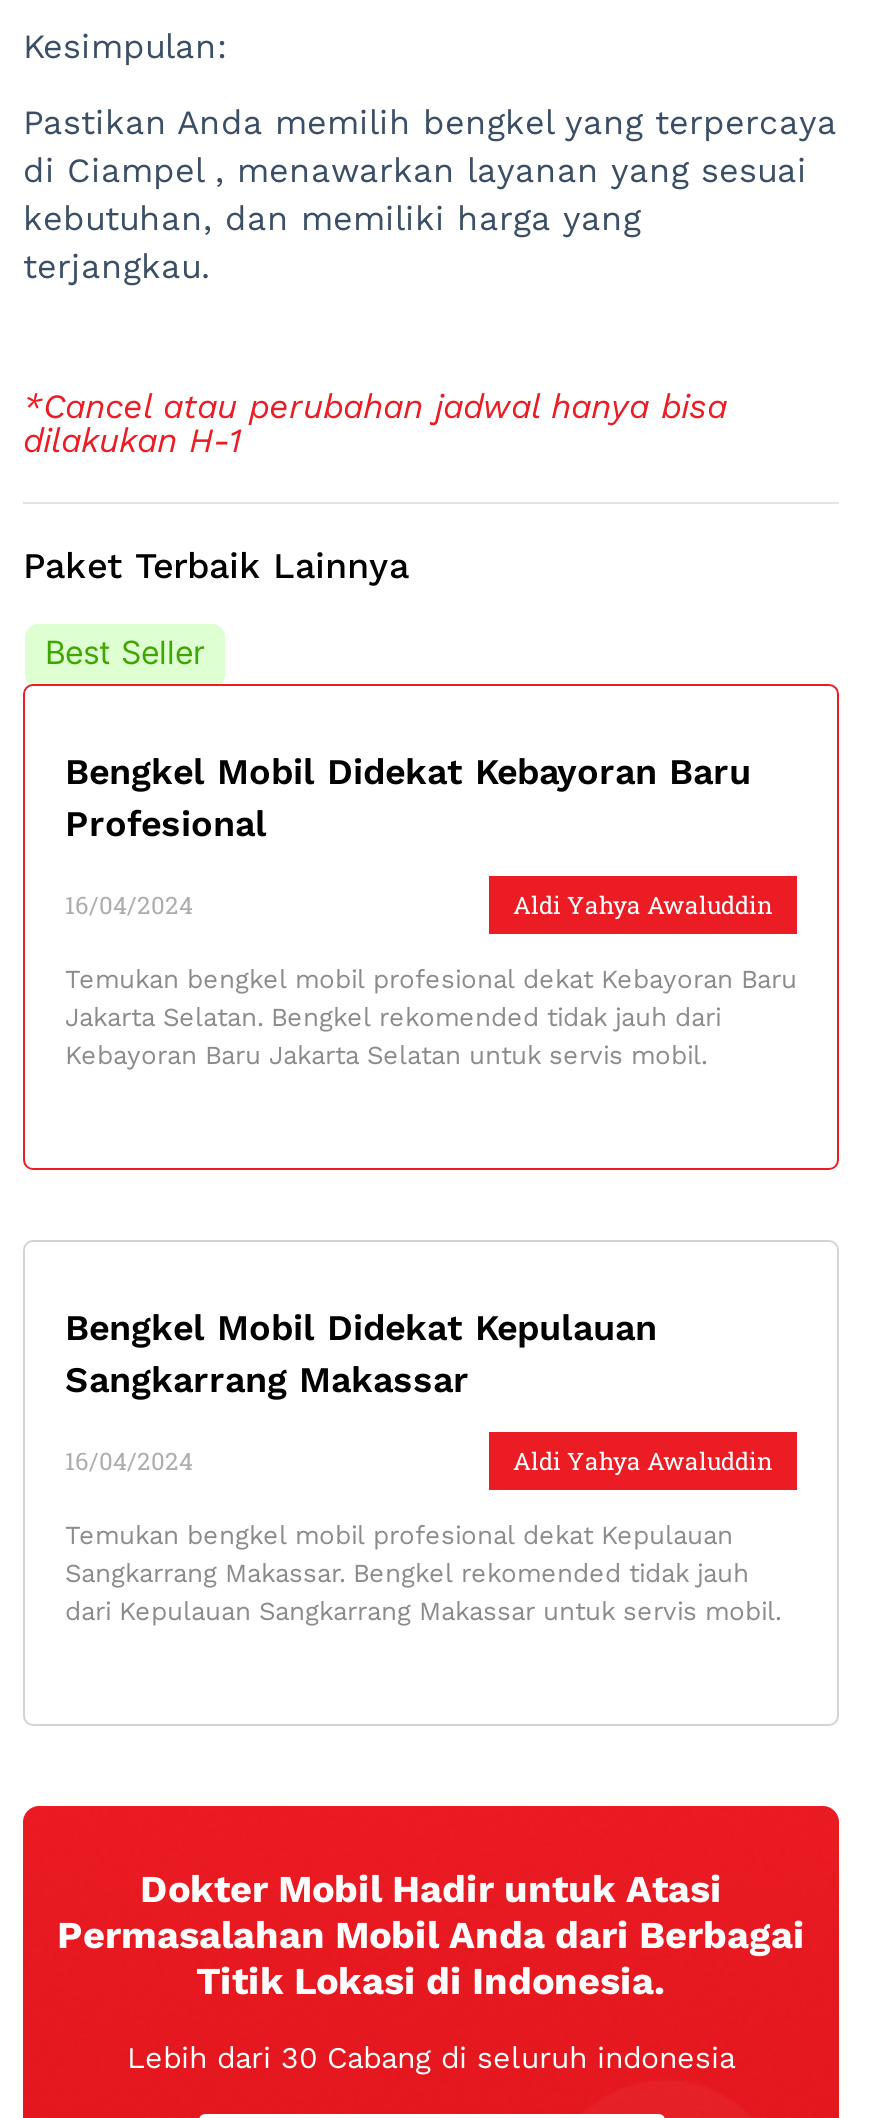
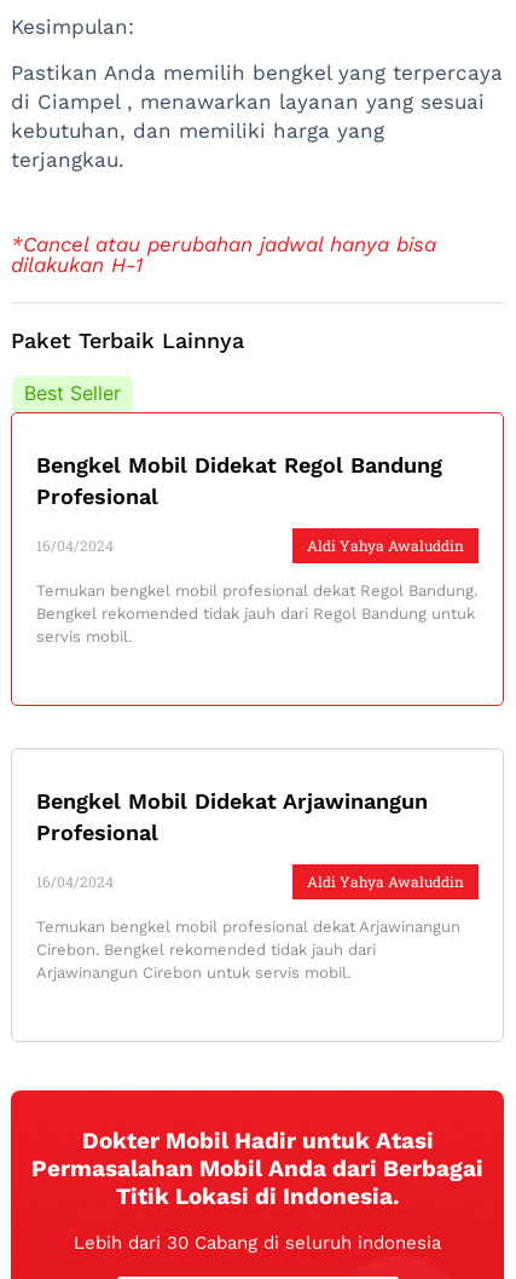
- Bengkel Mobil Didekat Kebayoran Baru
+ Bengkel Mobil Didekat Regol Bandung

- Temukan bengkel mobil profesional dekat Kebayoran Baru
- Jakarta Selatan. Bengkel rekomended tidak jauh dari
- Kebayoran Baru Jakarta Selatan untuk servis mobil.
+ Temukan bengkel mobil profesional dekat Regol Bandung.
+ Bengkel rekomended tidak jauh dari Regol Bandung untuk
+ servis mobil.

- Bengkel Mobil Didekat Kepulauan
- Sangkarrang Makassar
+ Bengkel Mobil Didekat Arjawinangun
+ Profesional

- Temukan bengkel mobil profesional dekat Kepulauan
- Sangkarrang Makassar. Bengkel rekomended tidak jauh
- dari Kepulauan Sangkarrang Makassar untuk servis mobil.
+ Temukan bengkel mobil profesional dekat Arjawinangun
+ Cirebon. Bengkel rekomended tidak jauh dari
+ Arjawinangun Cirebon untuk servis mobil.
